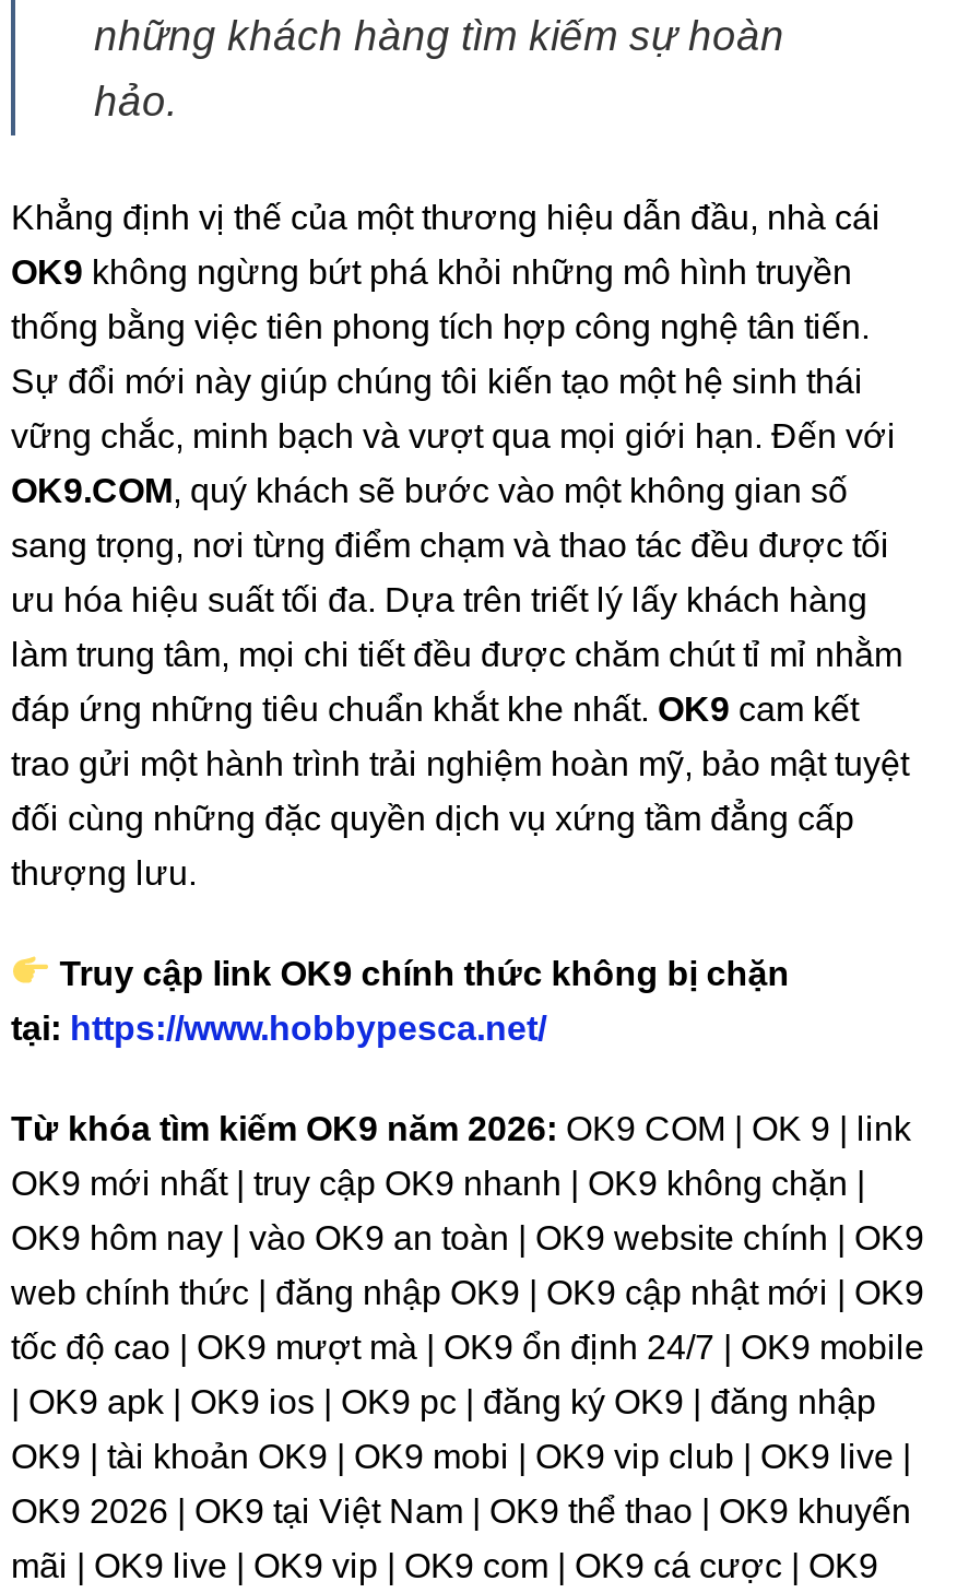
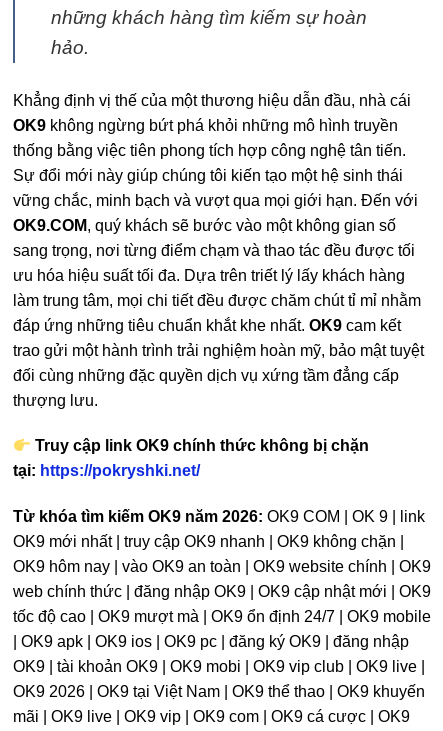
- tại: https://www.hobbypesca.net/
+ tại: https://pokryshki.net/
